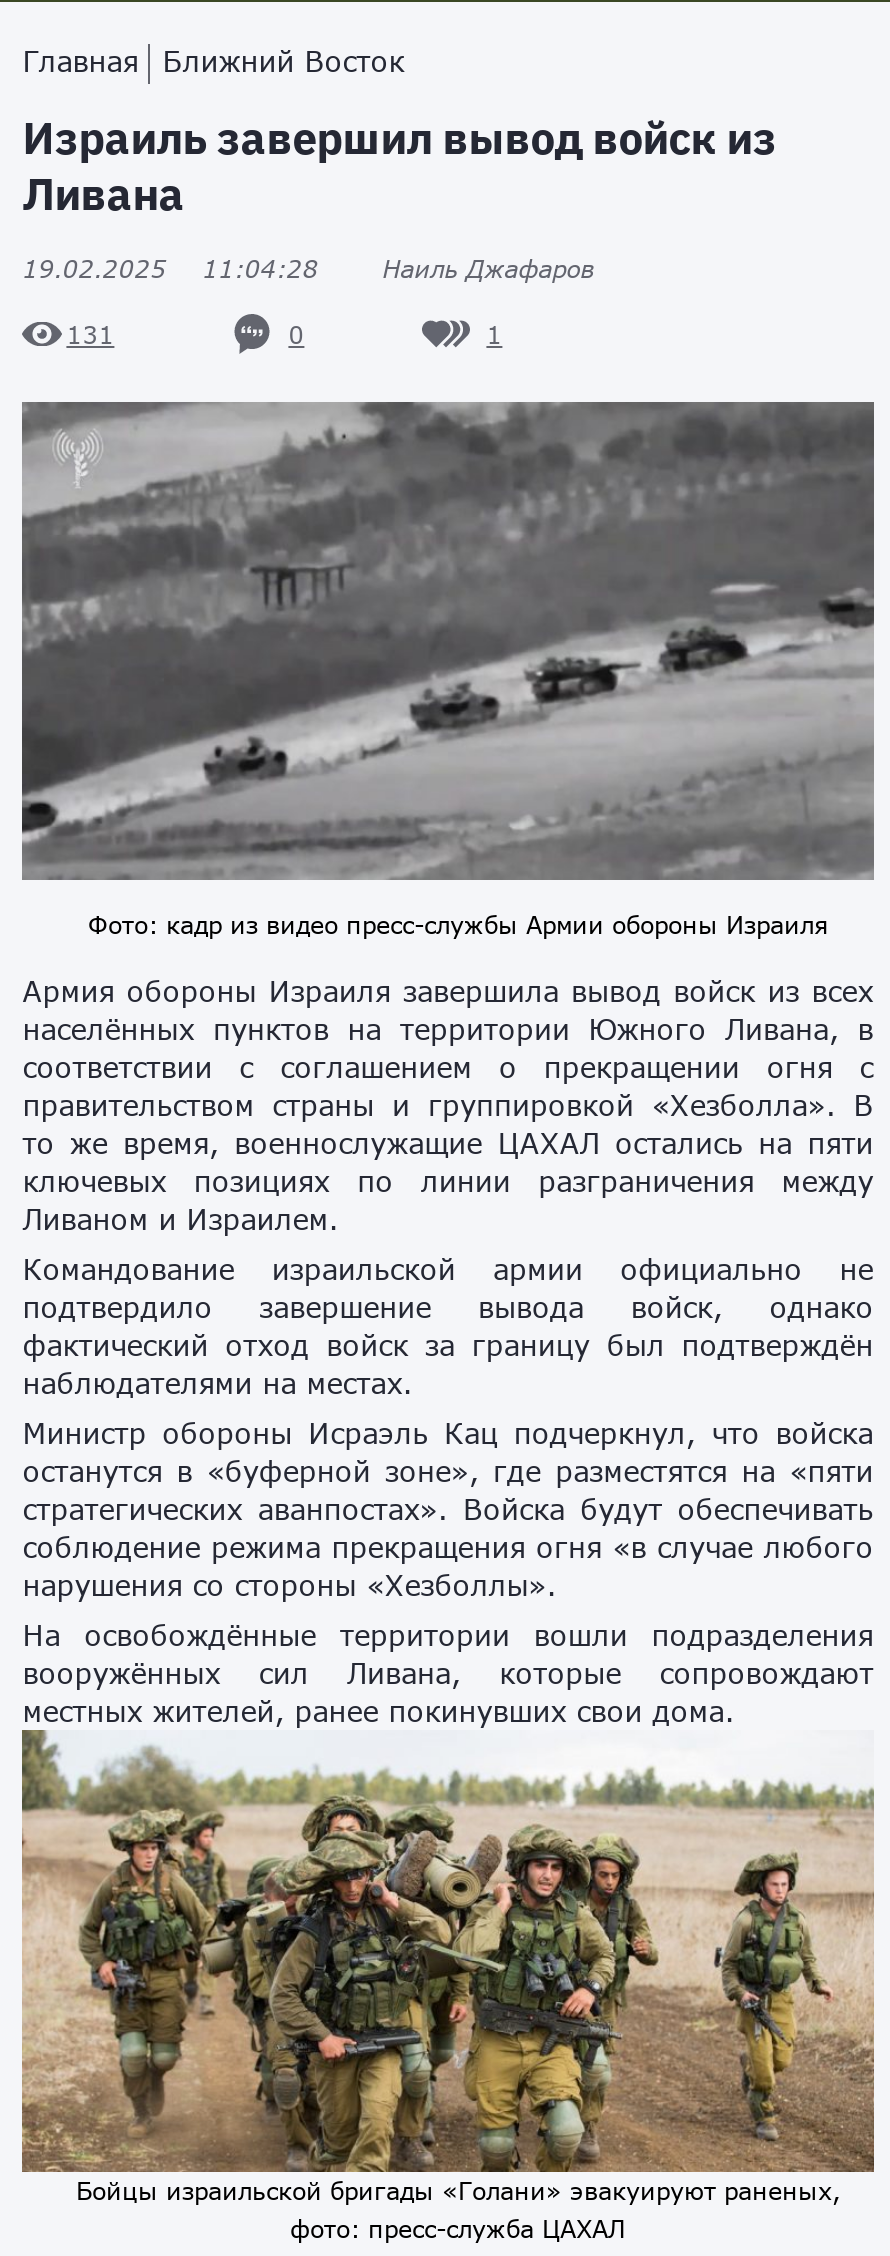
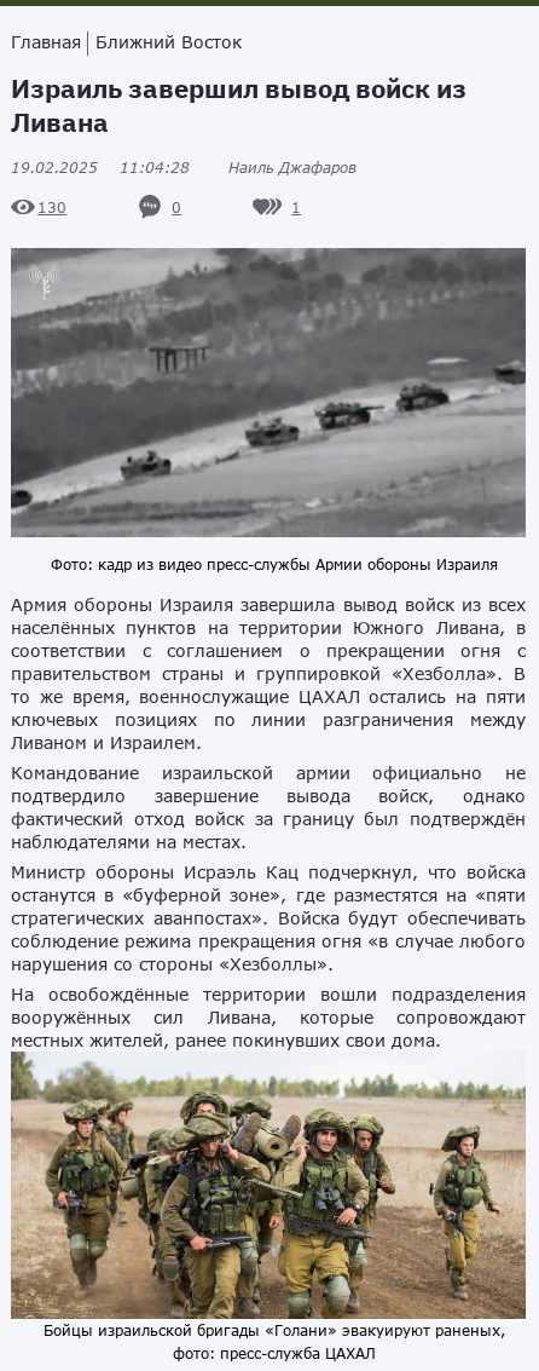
- 131
+ 130
